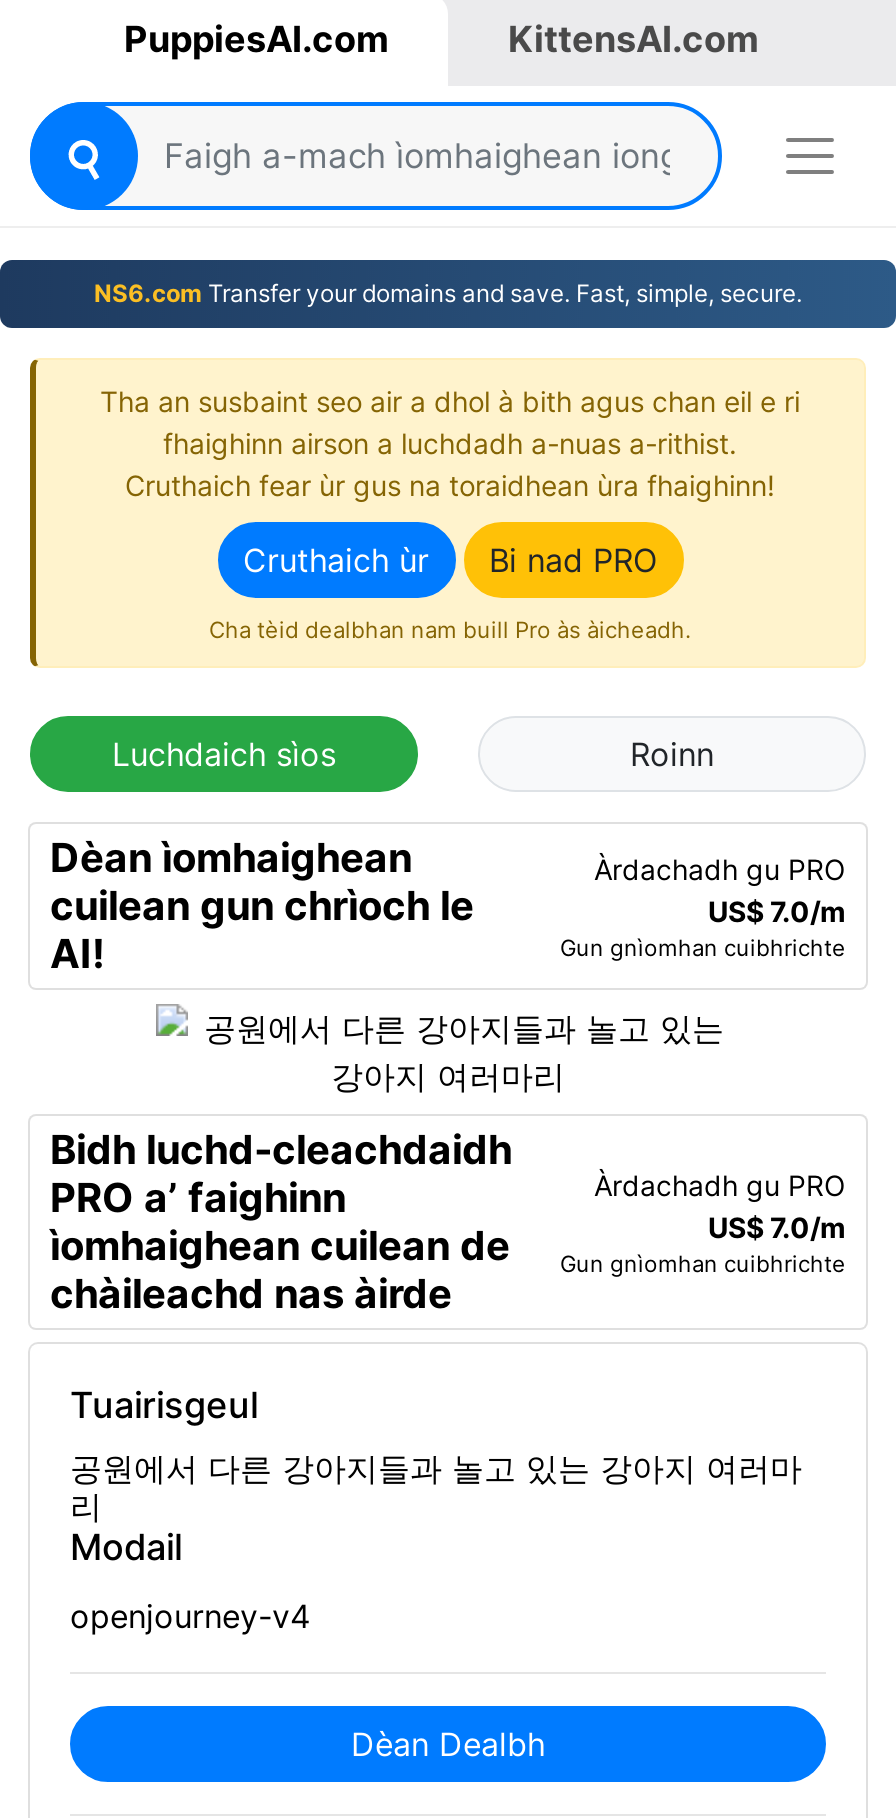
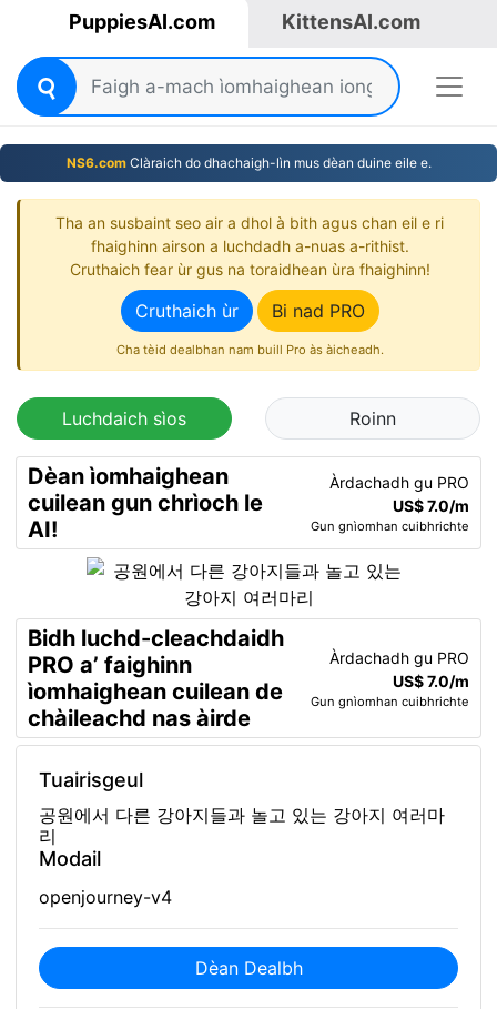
- NS6.com Transfer your domains and save. Fast, simple, secure.
+ NS6.com Clàraich do dhachaigh-lìn mus dèan duine eile e.
